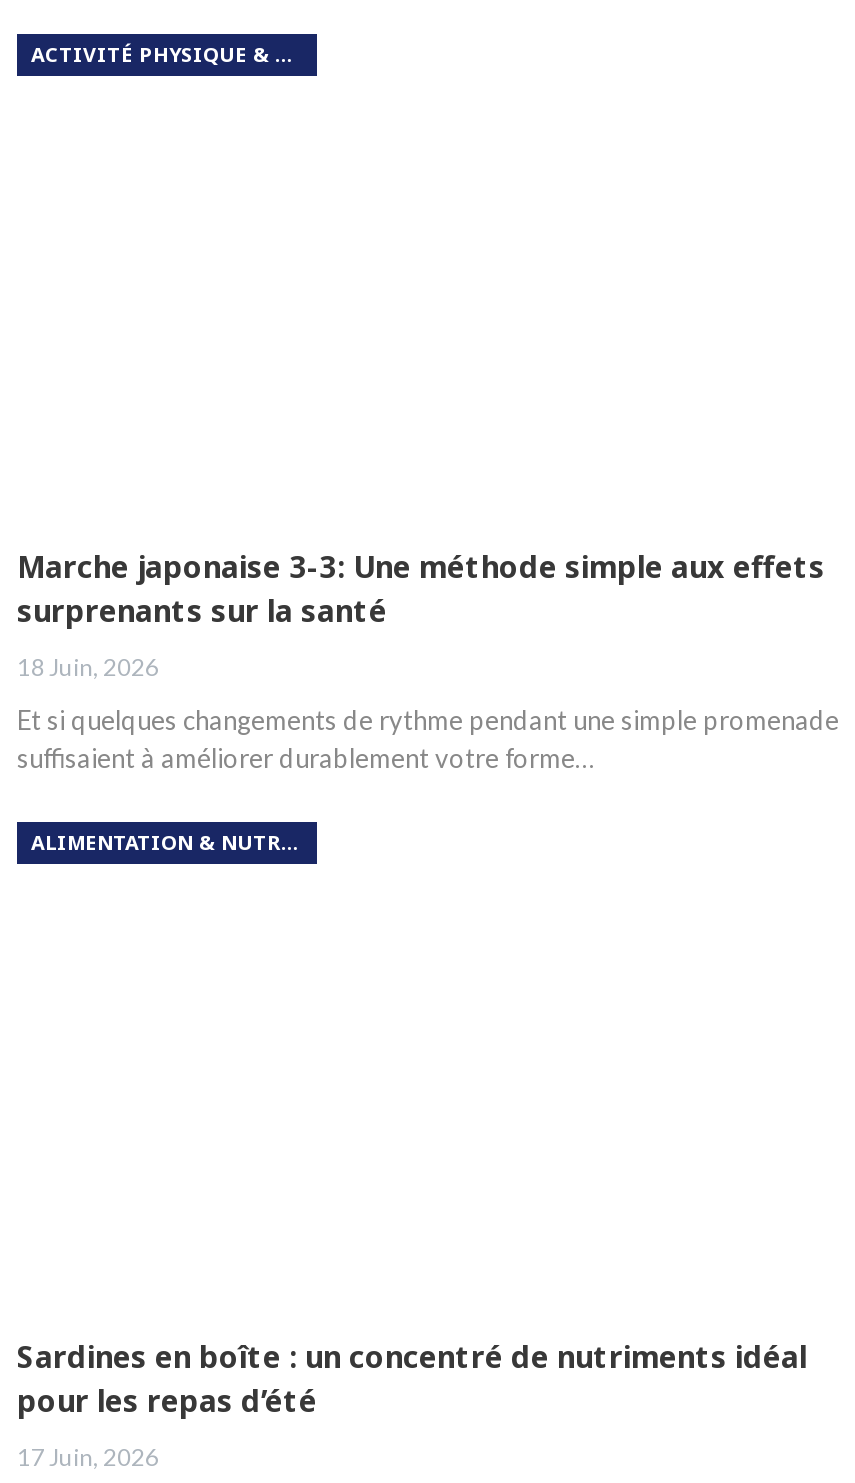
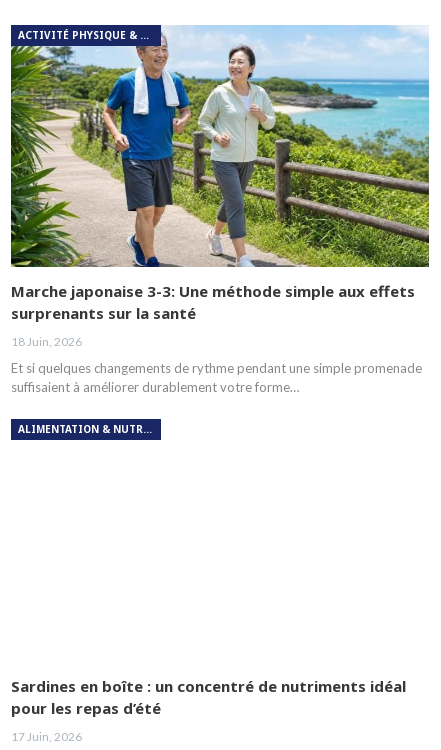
+ [image]
